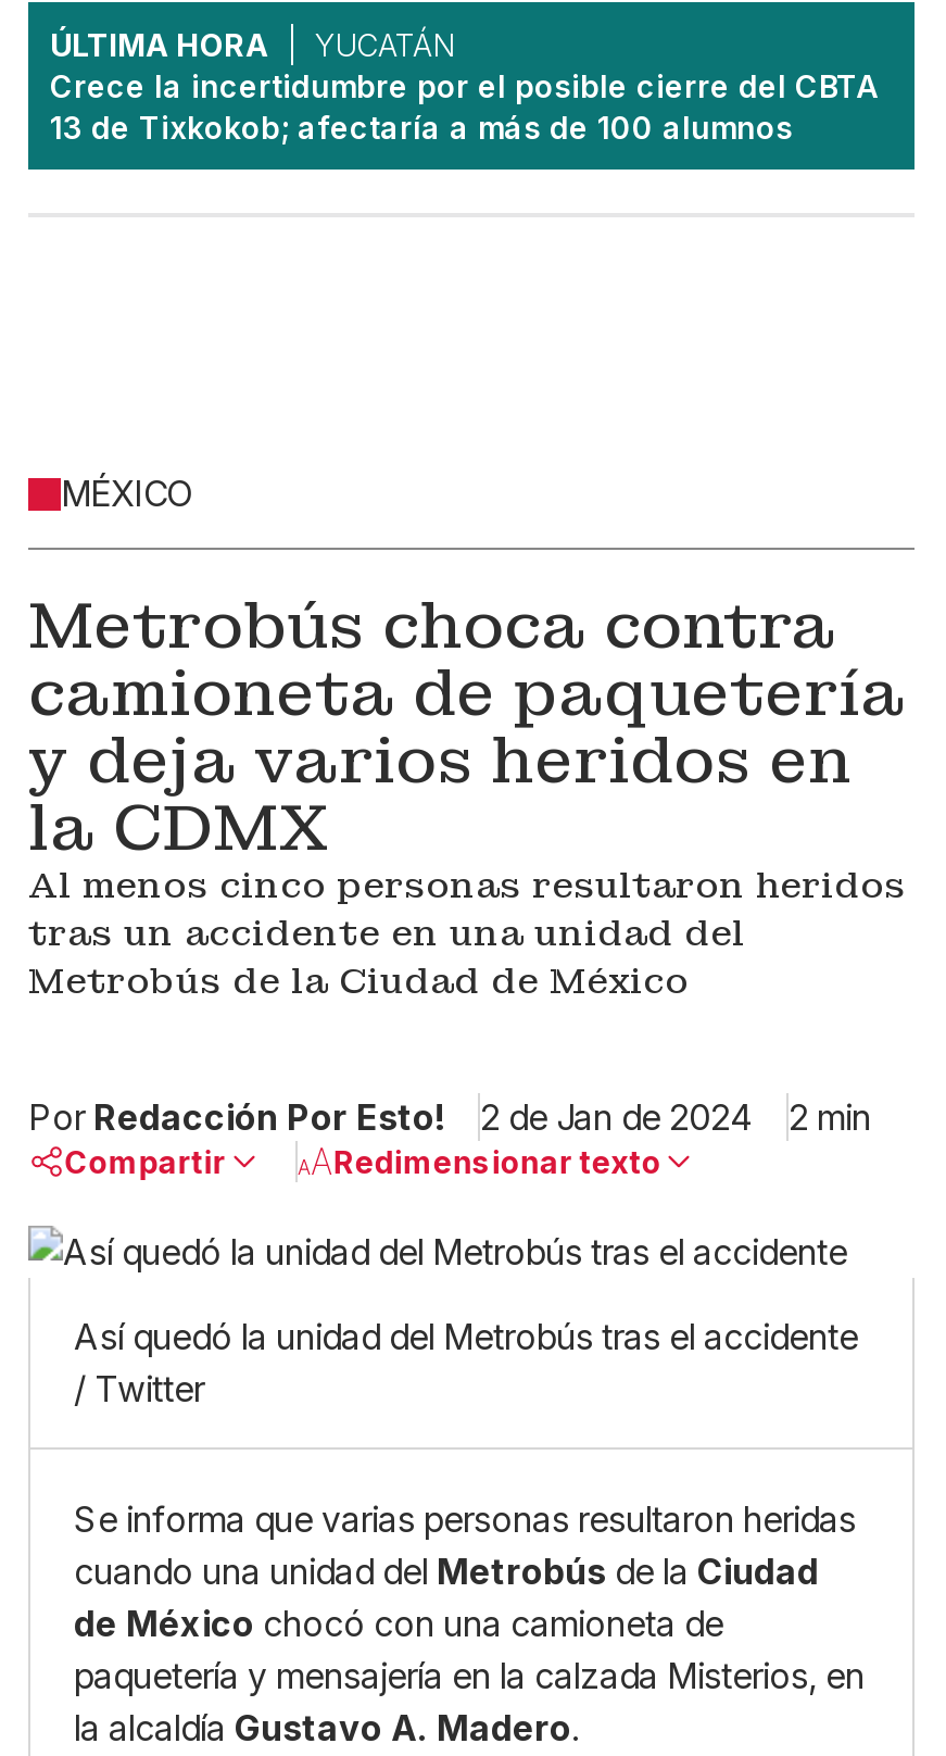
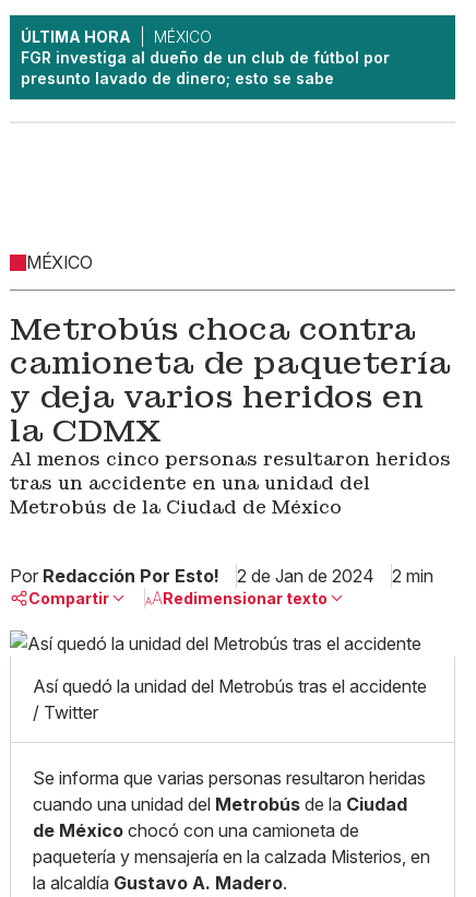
- YUCATÁN
- Crece la incertidumbre por el posible cierre del CBTA
- 13 de Tixkokob; afectaría a más de 100 alumnos
+ MÉXICO
+ FGR investiga al dueño de un club de fútbol por
+ presunto lavado de dinero; esto se sabe
